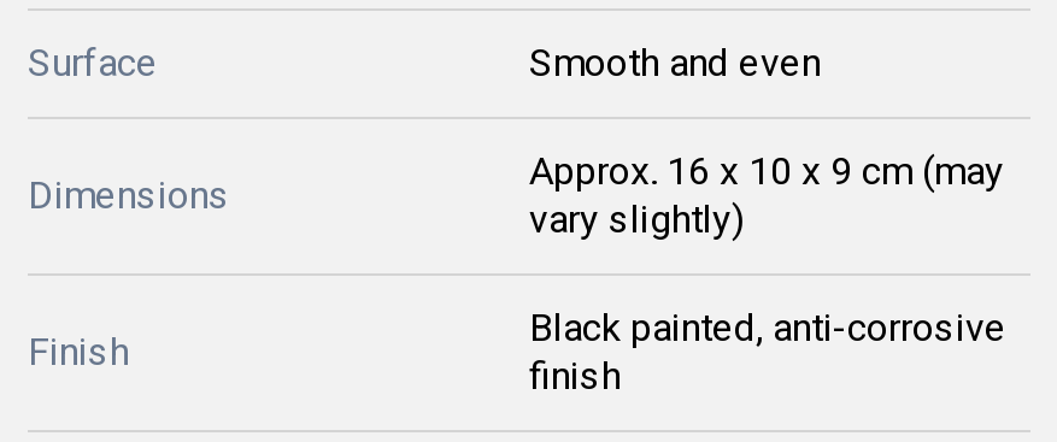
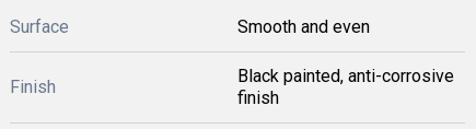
- Approx. 16 x 10 x 9 cm (may
- vary slightly)

- Dimensions
